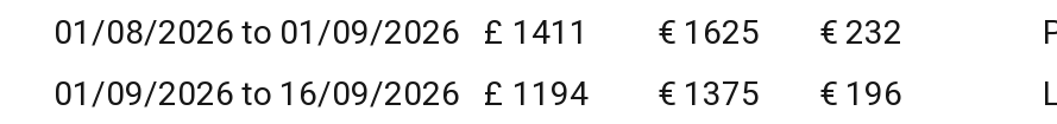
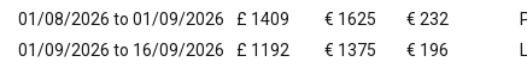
- 01/08/2026 to 01/09/2026 £ 1411 € 1625 € 232
+ 01/08/2026 to 01/09/2026 £ 1409 € 1625 € 232

- 01/09/2026 to 16/09/2026 £ 1194 € 1375 € 196
+ 01/09/2026 to 16/09/2026 £ 1192 € 1375 € 196
